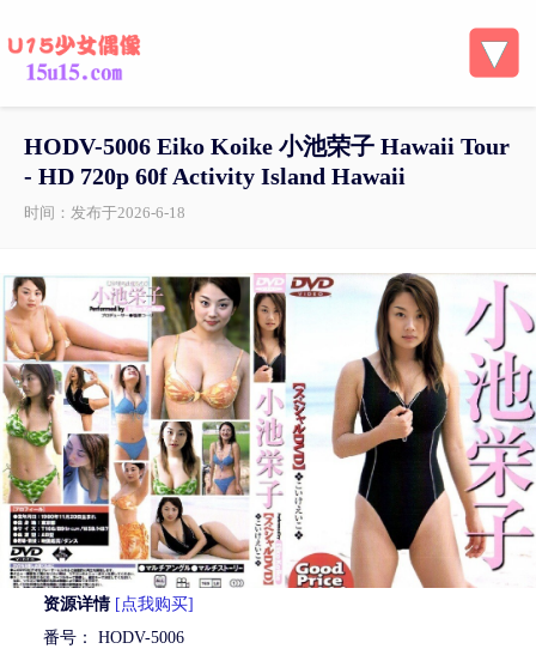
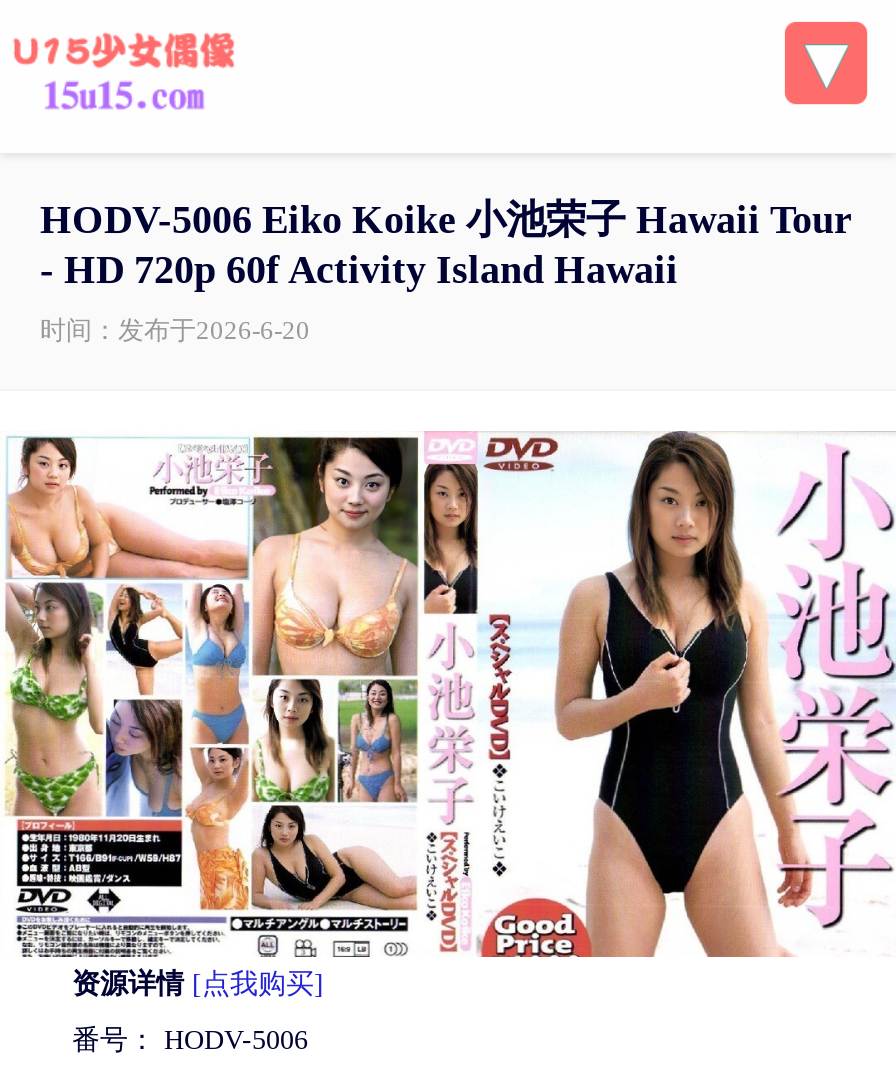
- 时间：发布于2026-6-18
+ 时间：发布于2026-6-20
